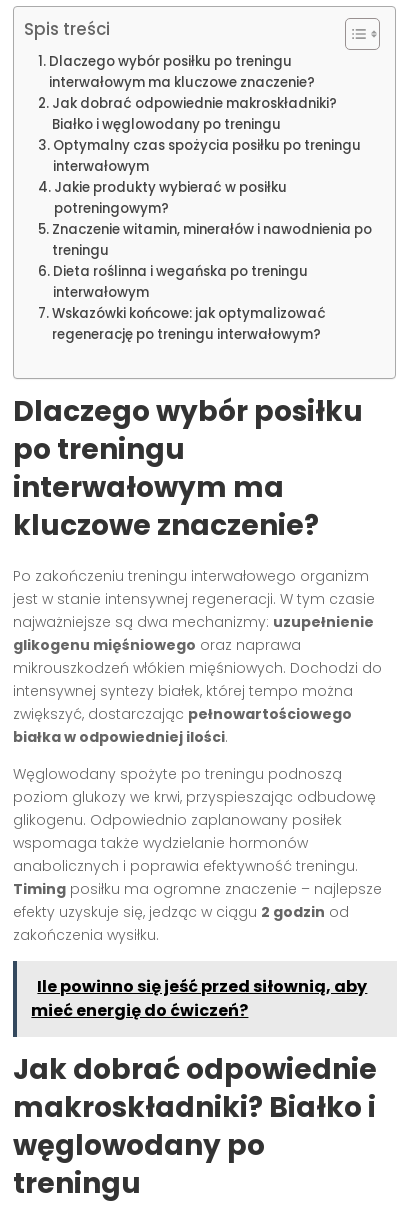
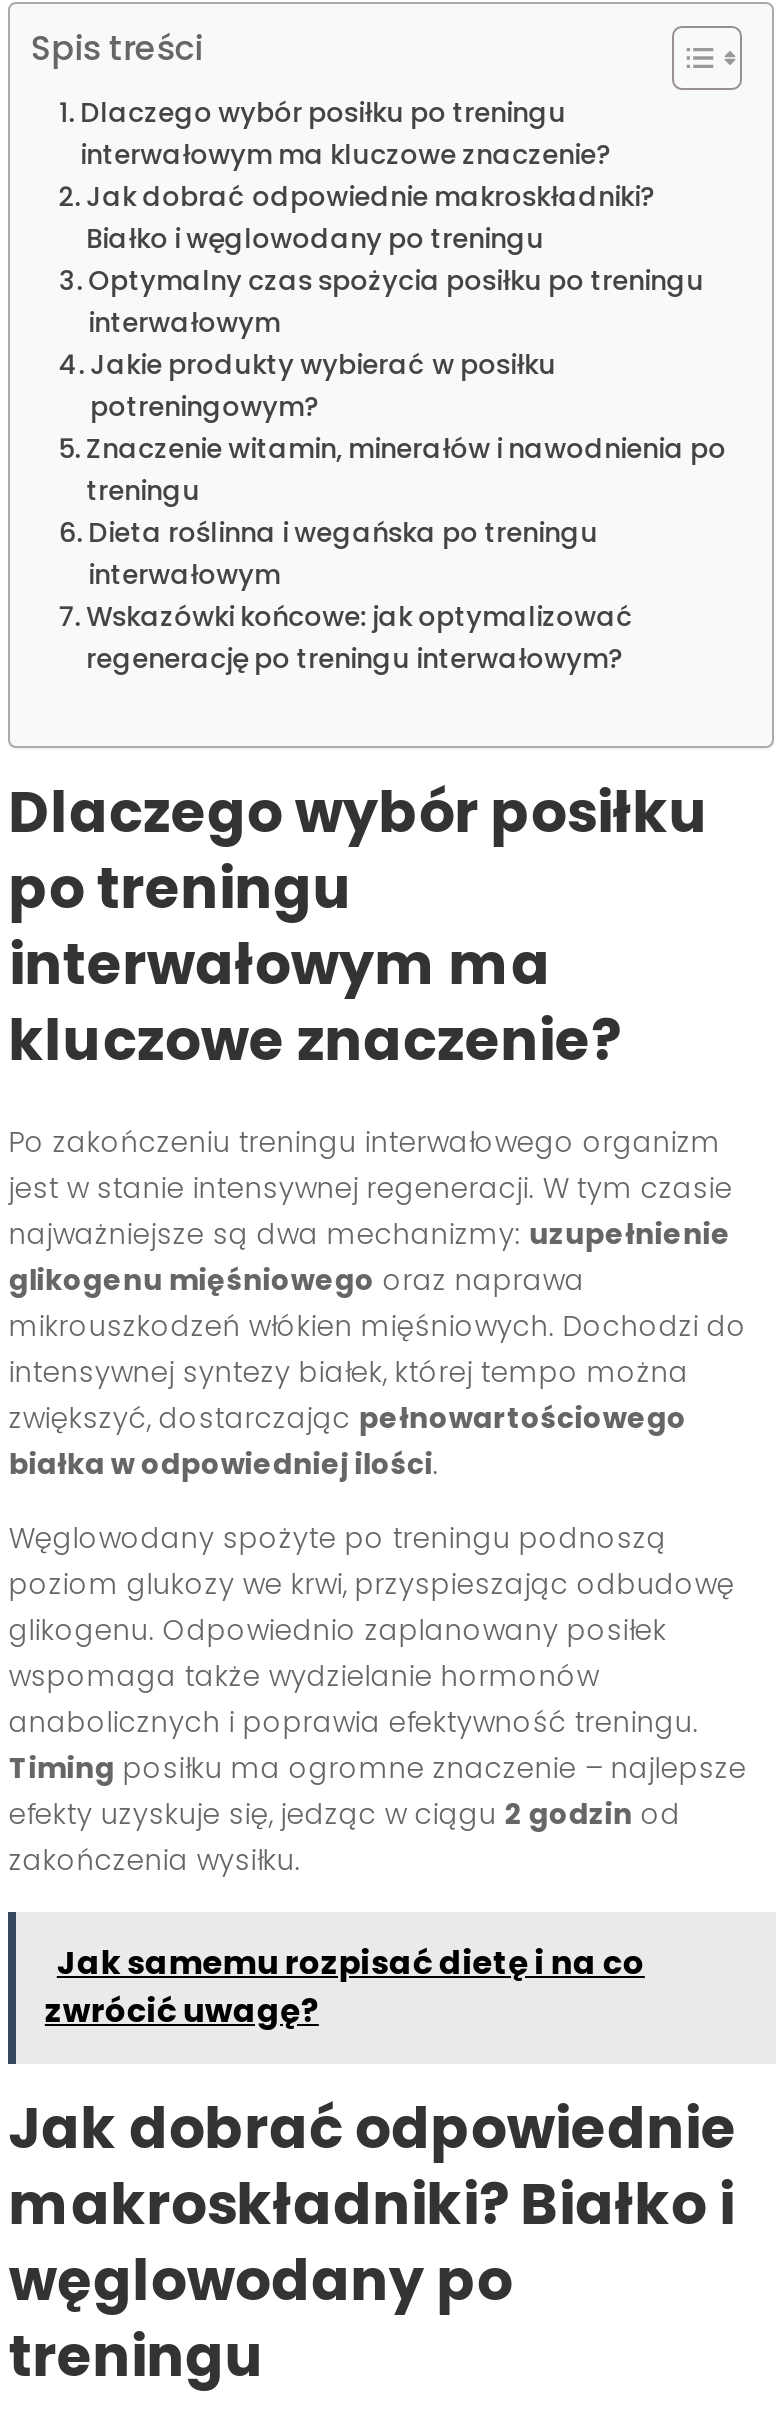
- Ile powinno się jeść przed siłownią, aby
- mieć energię do ćwiczeń?
+ Jak samemu rozpisać dietę i na co
+ zwrócić uwagę?
